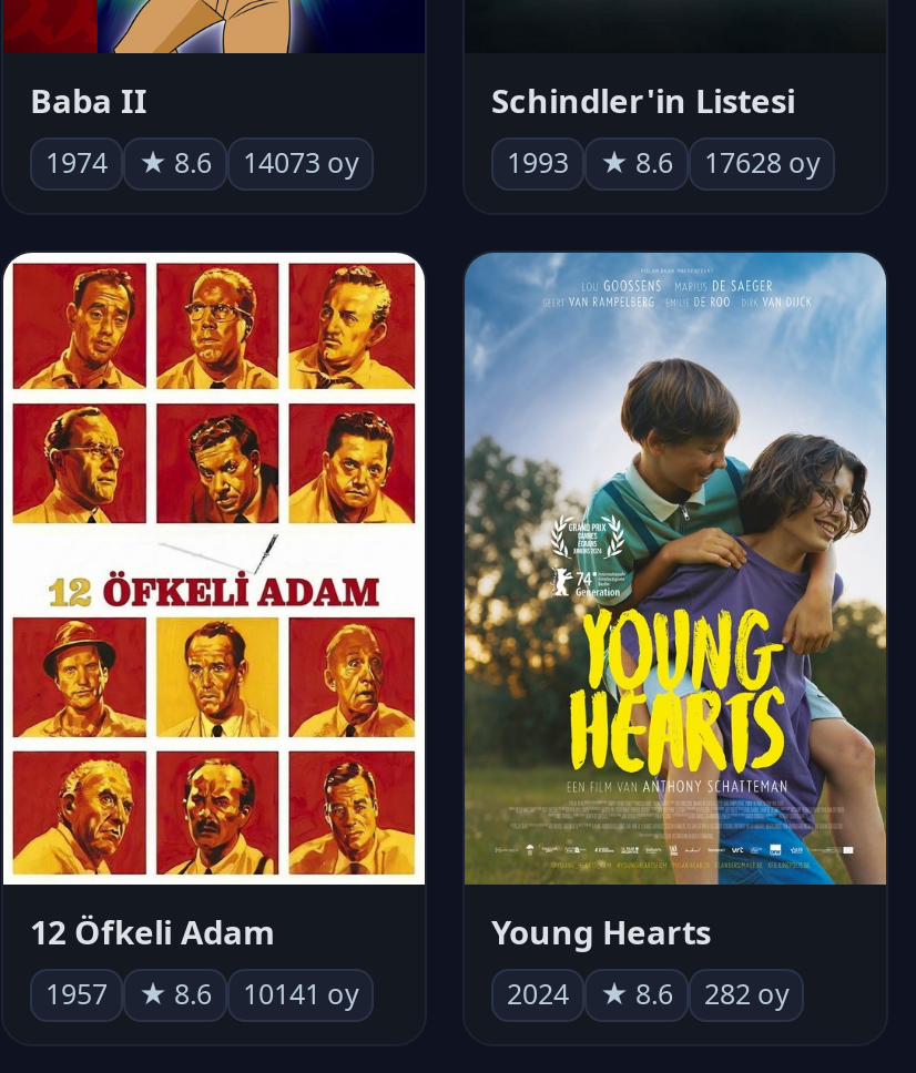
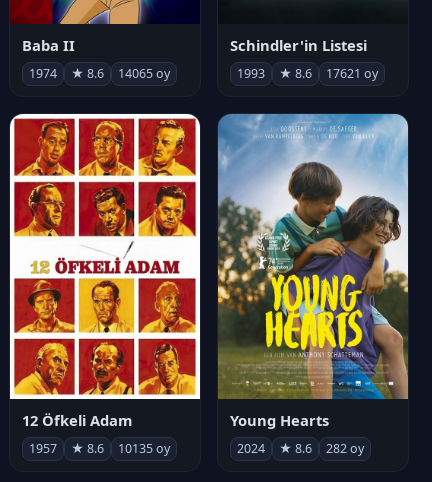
- 14073 oy
+ 14065 oy

- 17628 oy
+ 17621 oy

- 10141 oy
+ 10135 oy
